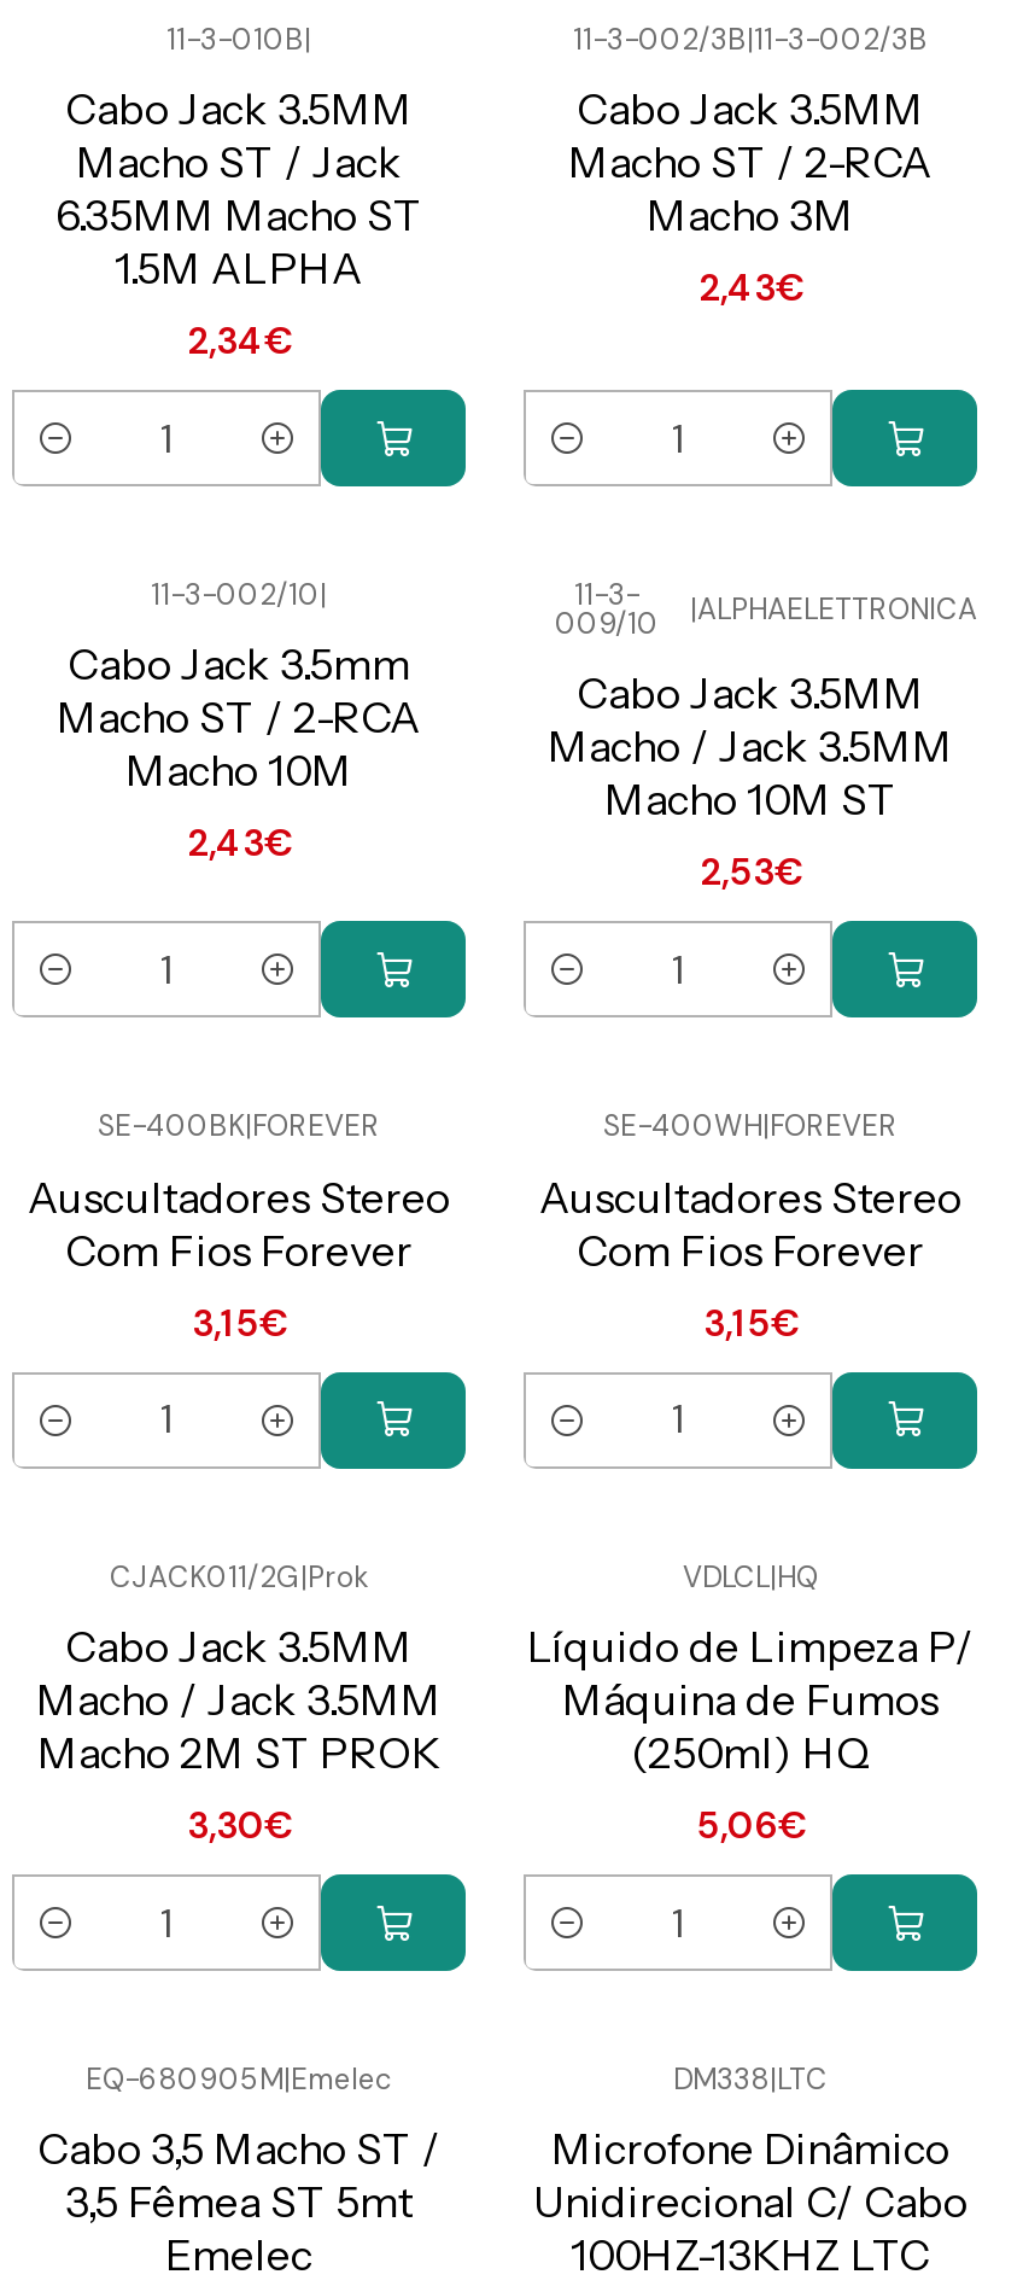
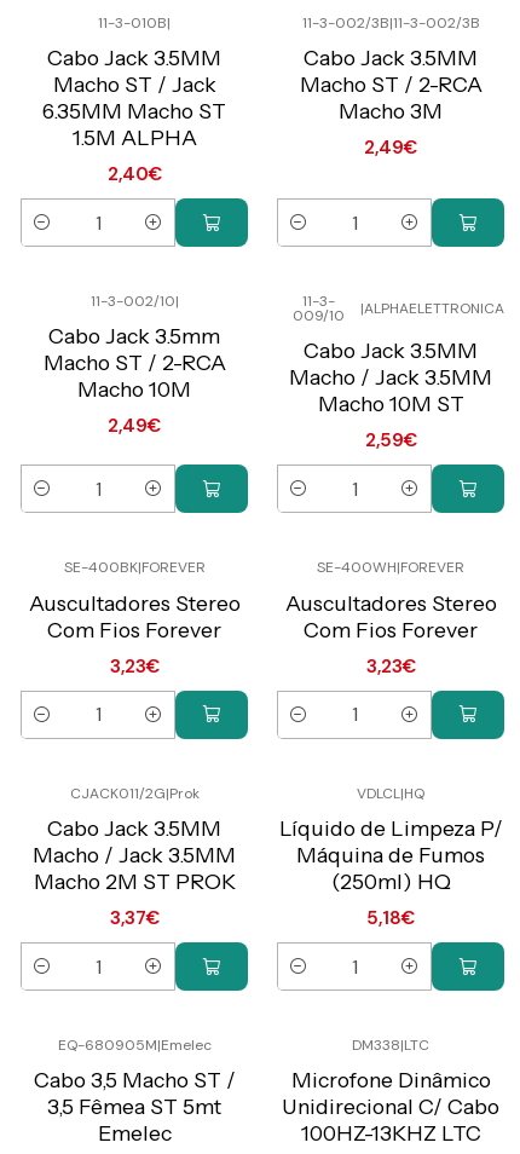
- 2,43€
+ 2,49€

- 2,34€
+ 2,40€

- 2,43€
+ 2,49€

- 2,53€
+ 2,59€

- 3,15€
+ 3,23€

- 3,15€
+ 3,23€

- 3,30€
+ 3,37€

- 5,06€
+ 5,18€
